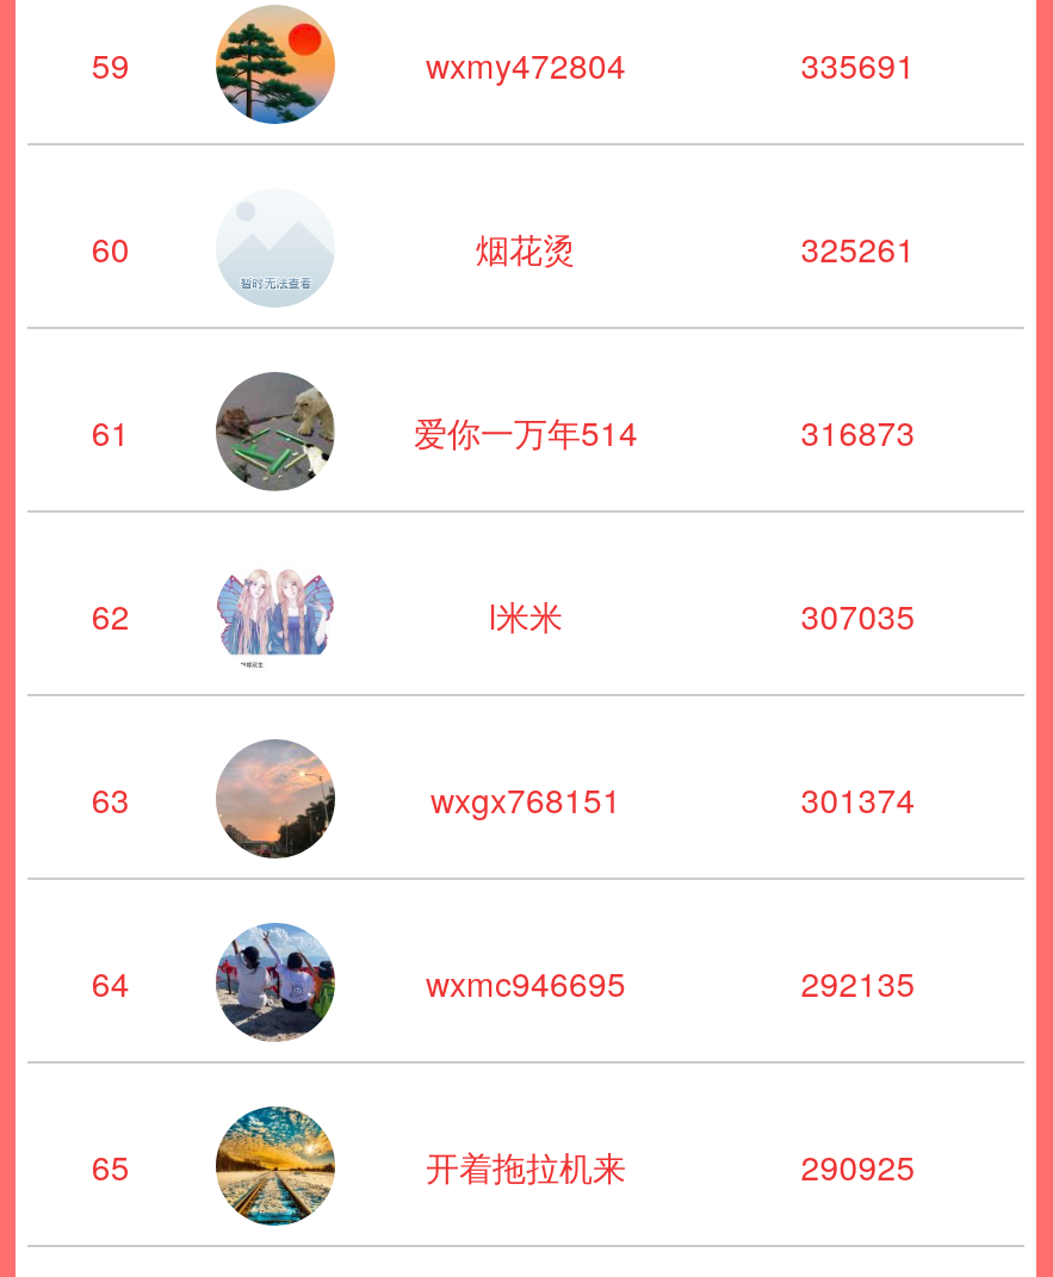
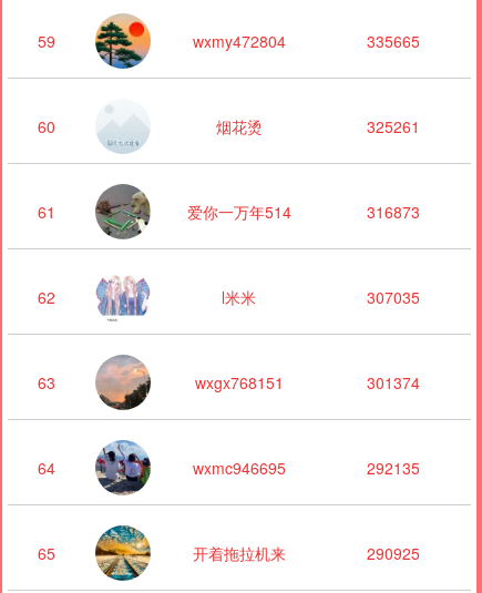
- 335691
+ 335665
